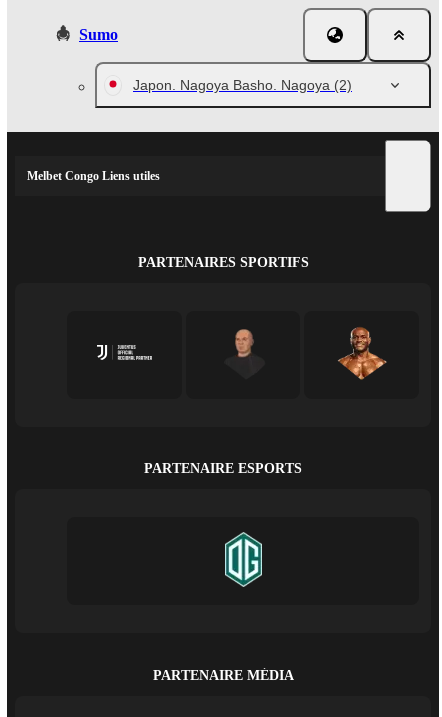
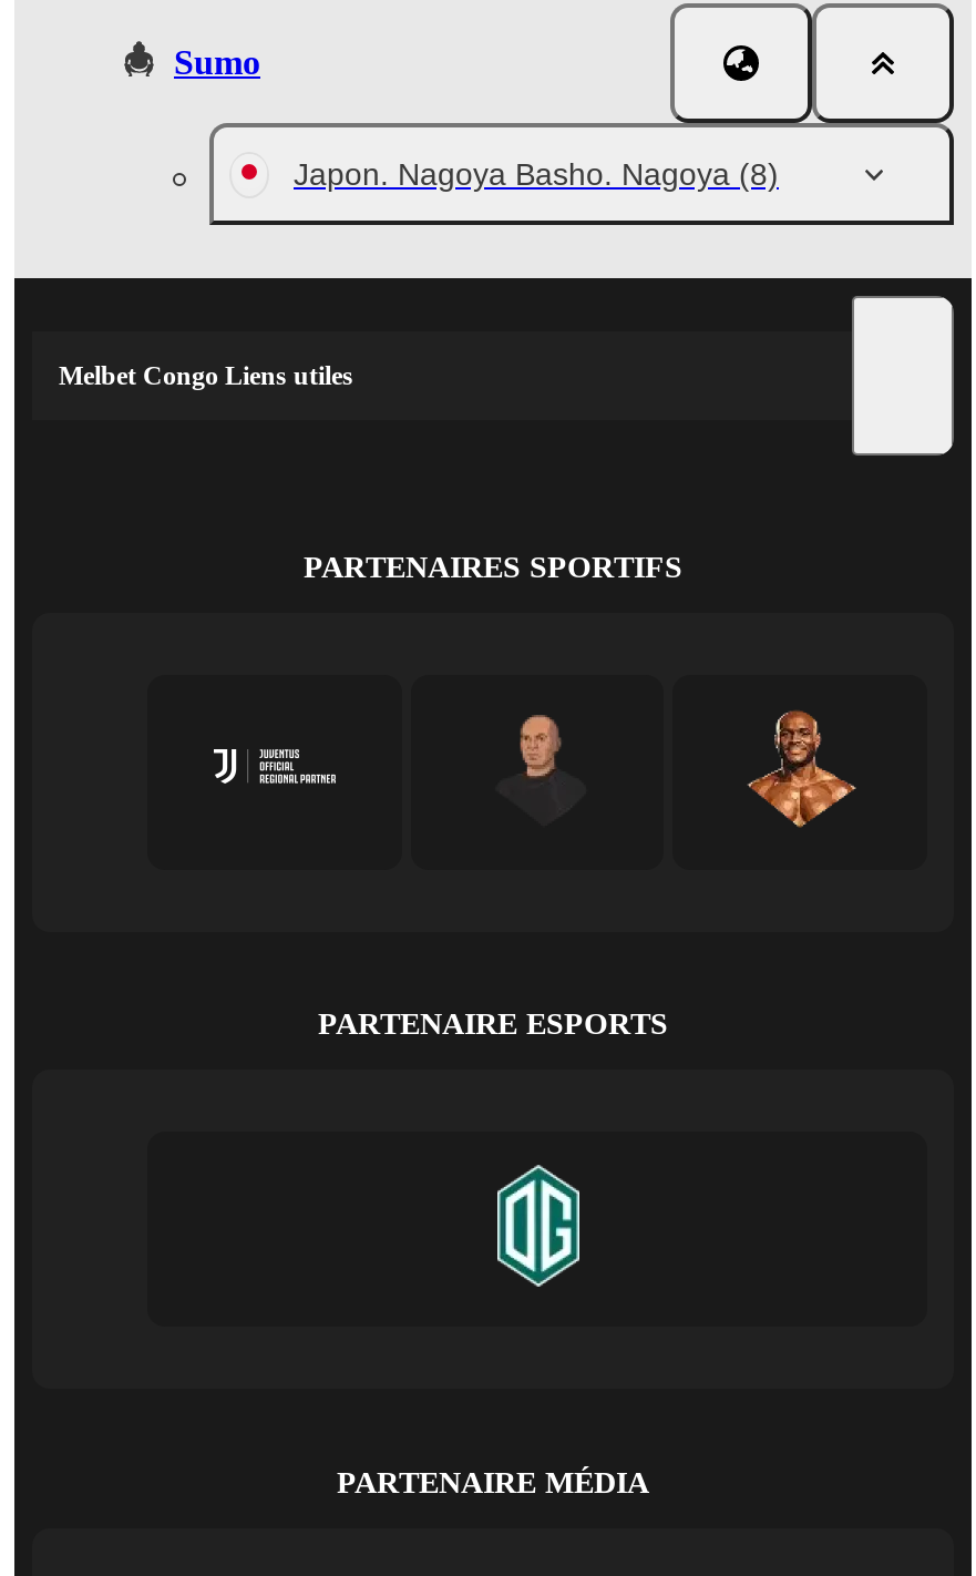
- Japon. Nagoya Basho. Nagoya (2)
+ Japon. Nagoya Basho. Nagoya (8)
